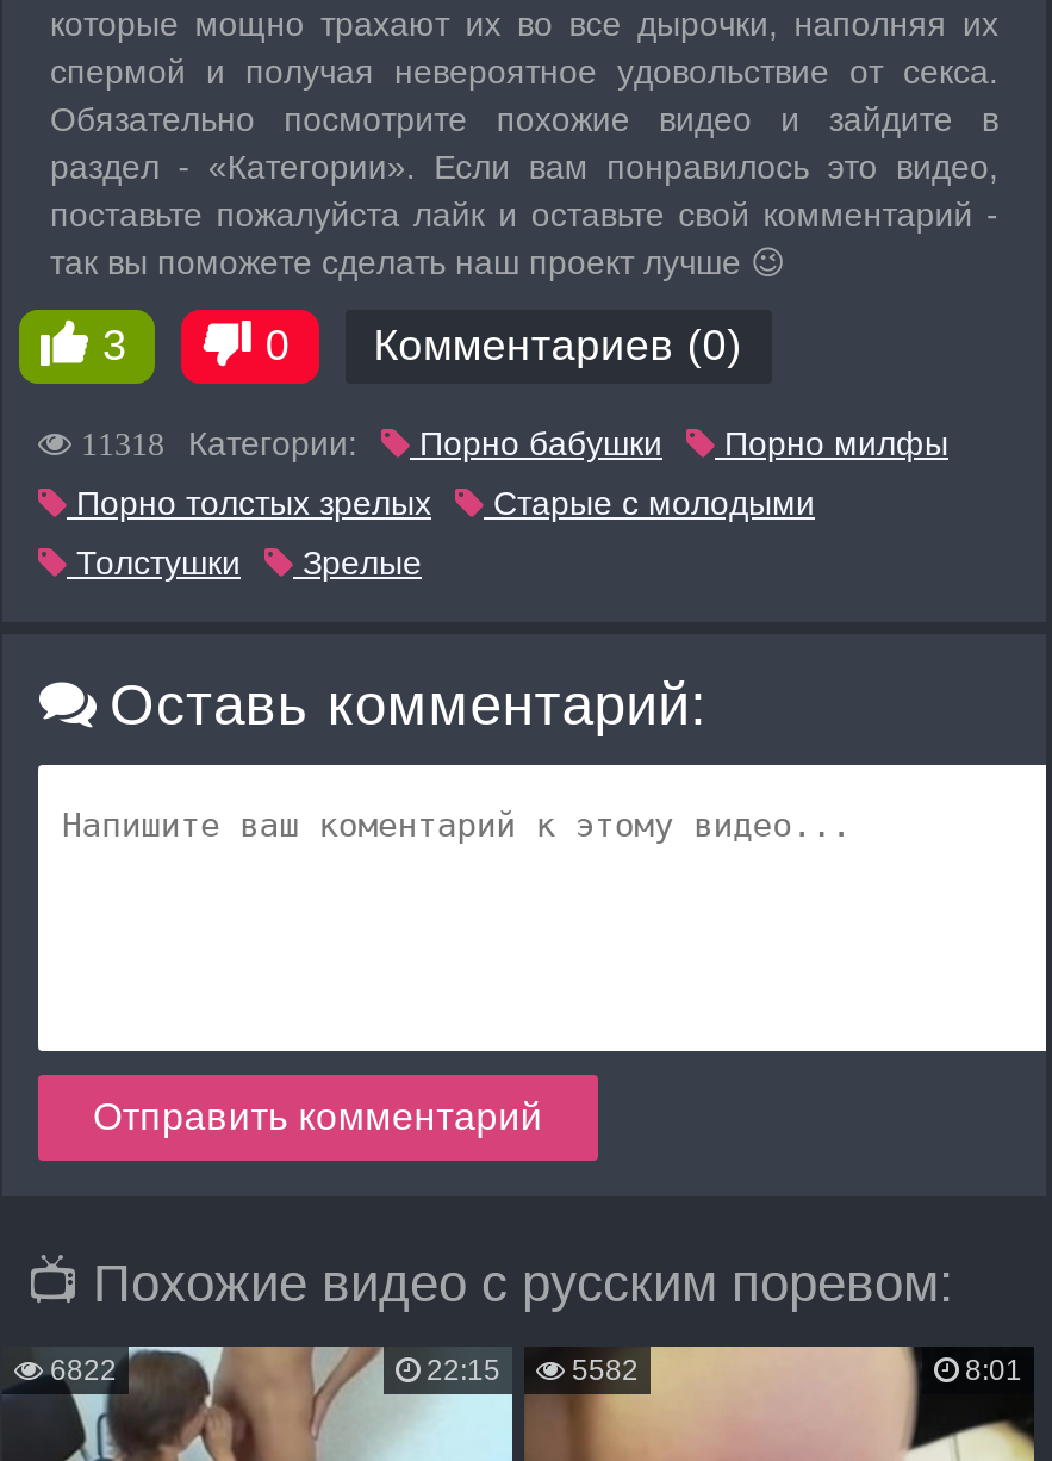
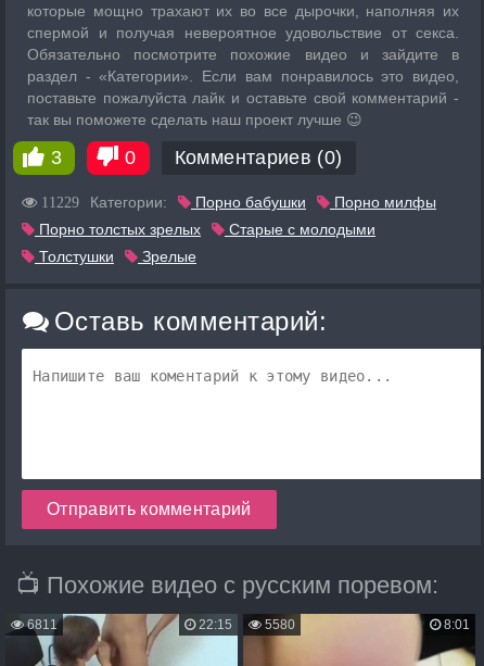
- 11318 Категории: Порно бабушки Порно милфы
+ 11229 Категории: Порно бабушки Порно милфы

- 6822
+ 6811

- 22:15 5582
+ 22:15 5580
